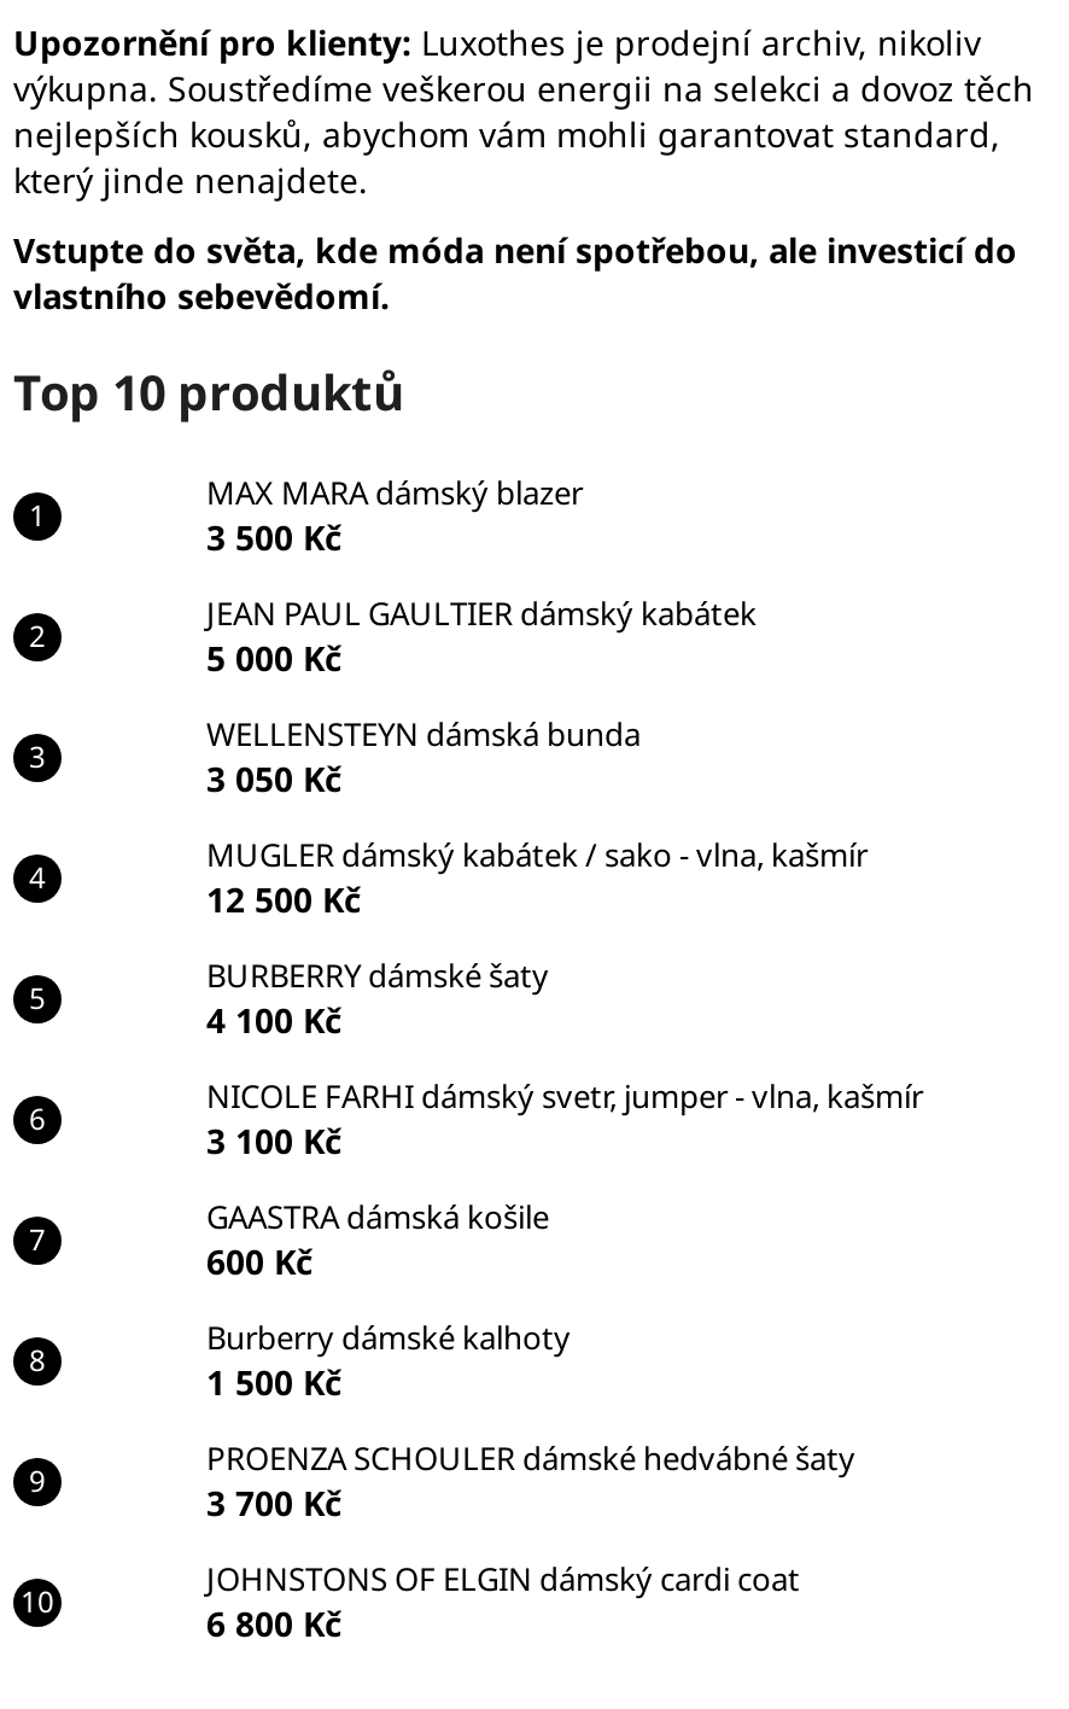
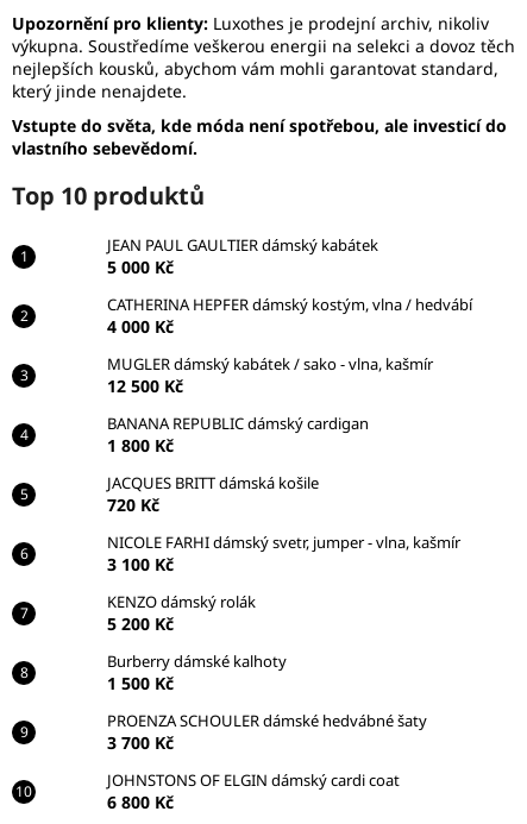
- MAX MARA dámský blazer
- 3 500 Kč

moved up: JEAN PAUL GAULTIER dámský kabátek | 5 000 Kč

- WELLENSTEYN dámská bunda
- 3 050 Kč
+ CATHERINA HEPFER dámský kostým, vlna / hedvábí
+ 4 000 Kč

moved up: MUGLER dámský kabátek / sako - vlna, kašmír | 12 500 Kč

- BURBERRY dámské šaty
- 4 100 Kč
+ BANANA REPUBLIC dámský cardigan
+ 1 800 Kč
+ JACQUES BRITT dámská košile
+ 720 Kč

- GAASTRA dámská košile
- 600 Kč
+ KENZO dámský rolák
+ 5 200 Kč
